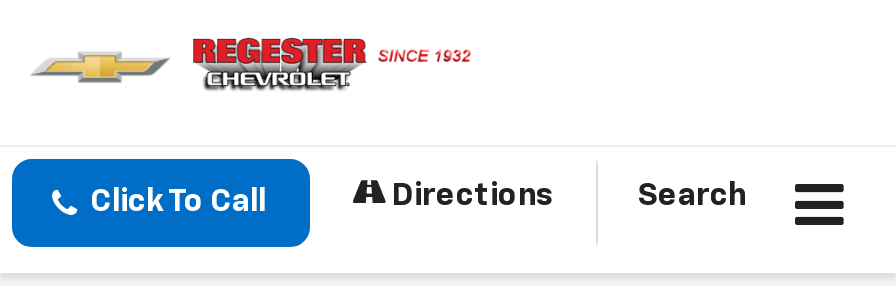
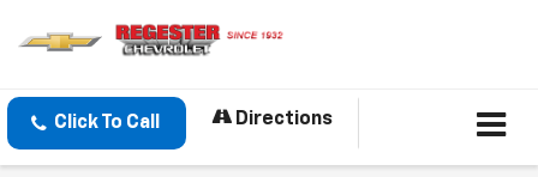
- Search
